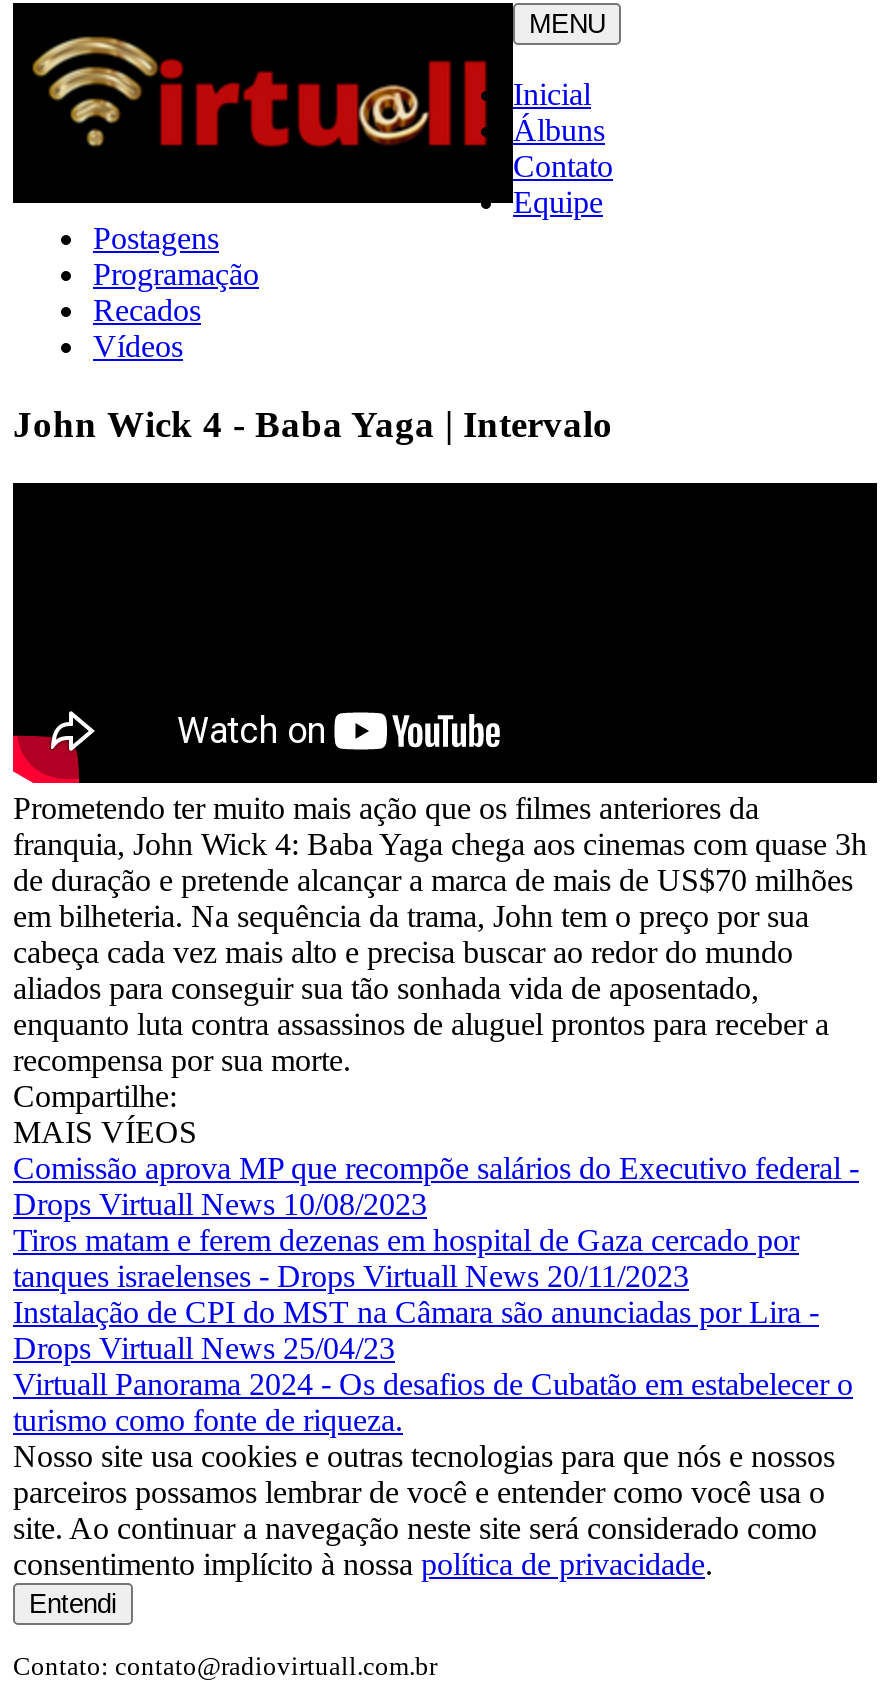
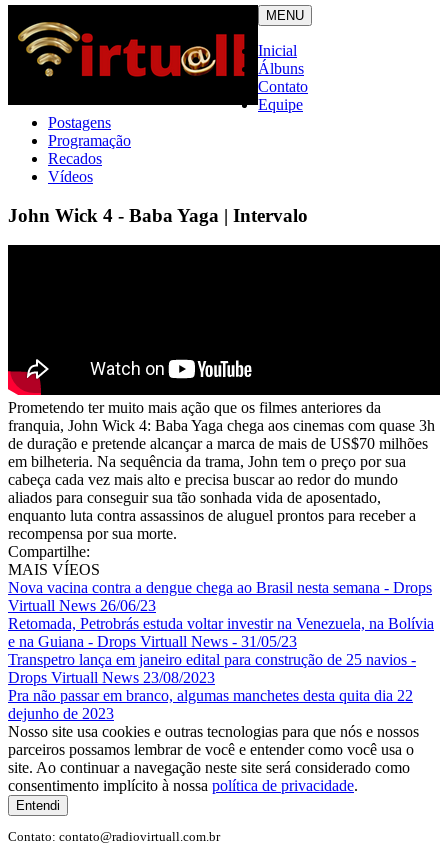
- Comissão aprova MP que recompõe salários do Executivo federal -
- Drops Virtuall News 10/08/2023
- Tiros matam e ferem dezenas em hospital de Gaza cercado por
- tanques israelenses - Drops Virtuall News 20/11/2023
- Instalação de CPI do MST na Câmara são anunciadas por Lira -
- Drops Virtuall News 25/04/23
- Virtuall Panorama 2024 - Os desafios de Cubatão em estabelecer o
- turismo como fonte de riqueza.
+ Nova vacina contra a dengue chega ao Brasil nesta semana - Drops
+ Virtuall News 26/06/23
+ Retomada, Petrobrás estuda voltar investir na Venezuela, na Bolívia
+ e na Guiana - Drops Virtuall News - 31/05/23
+ Transpetro lança em janeiro edital para construção de 25 navios -
+ Drops Virtuall News 23/08/2023
+ Pra não passar em branco, algumas manchetes desta quita dia 22
+ dejunho de 2023
